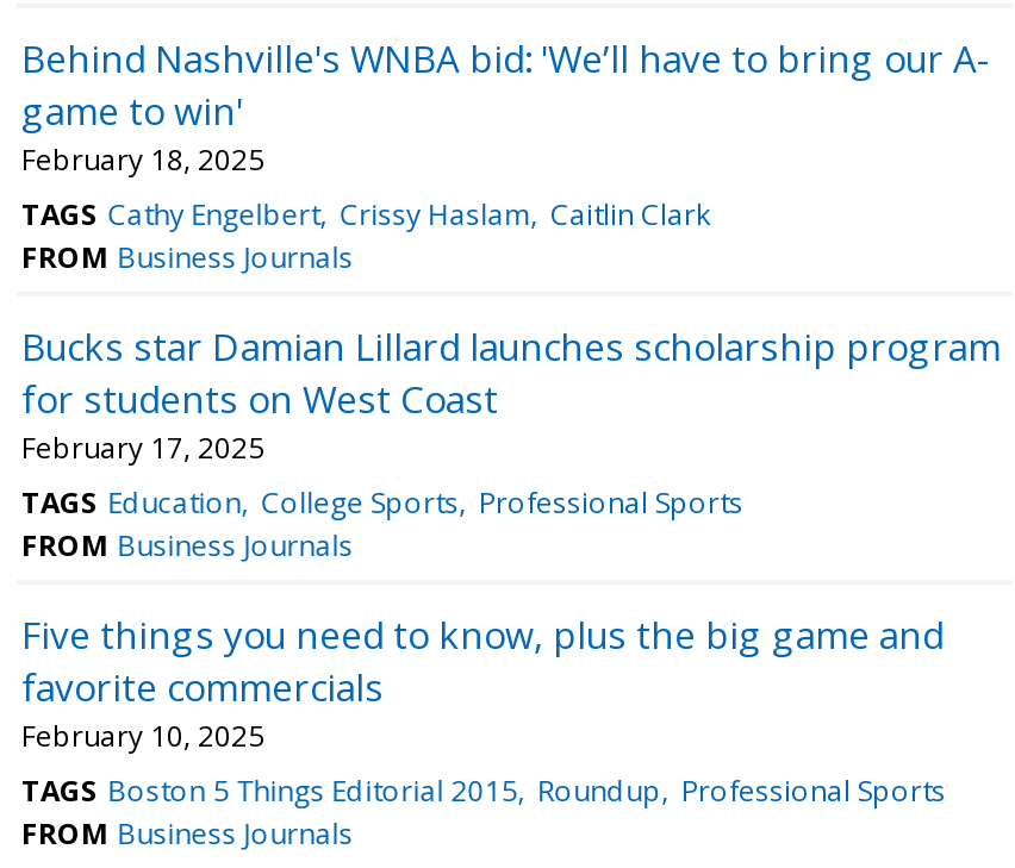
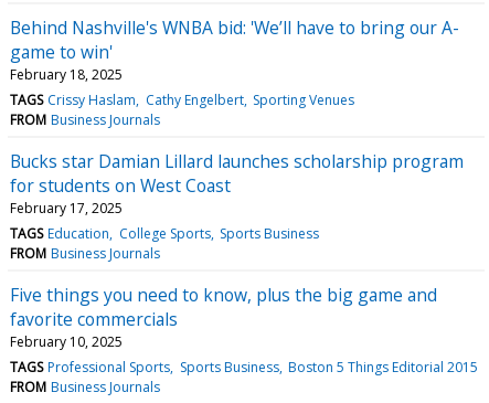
- TAGS Cathy Engelbert Crissy Haslam Caitlin Clark
+ TAGS Crissy Haslam Cathy Engelbert Sporting Venues

- TAGS Education College Sports Professional Sports
+ TAGS Education College Sports Sports Business

- TAGS Boston 5 Things Editorial 2015 Roundup Professional Sports
+ TAGS Professional Sports Sports Business Boston 5 Things Editorial 2015
